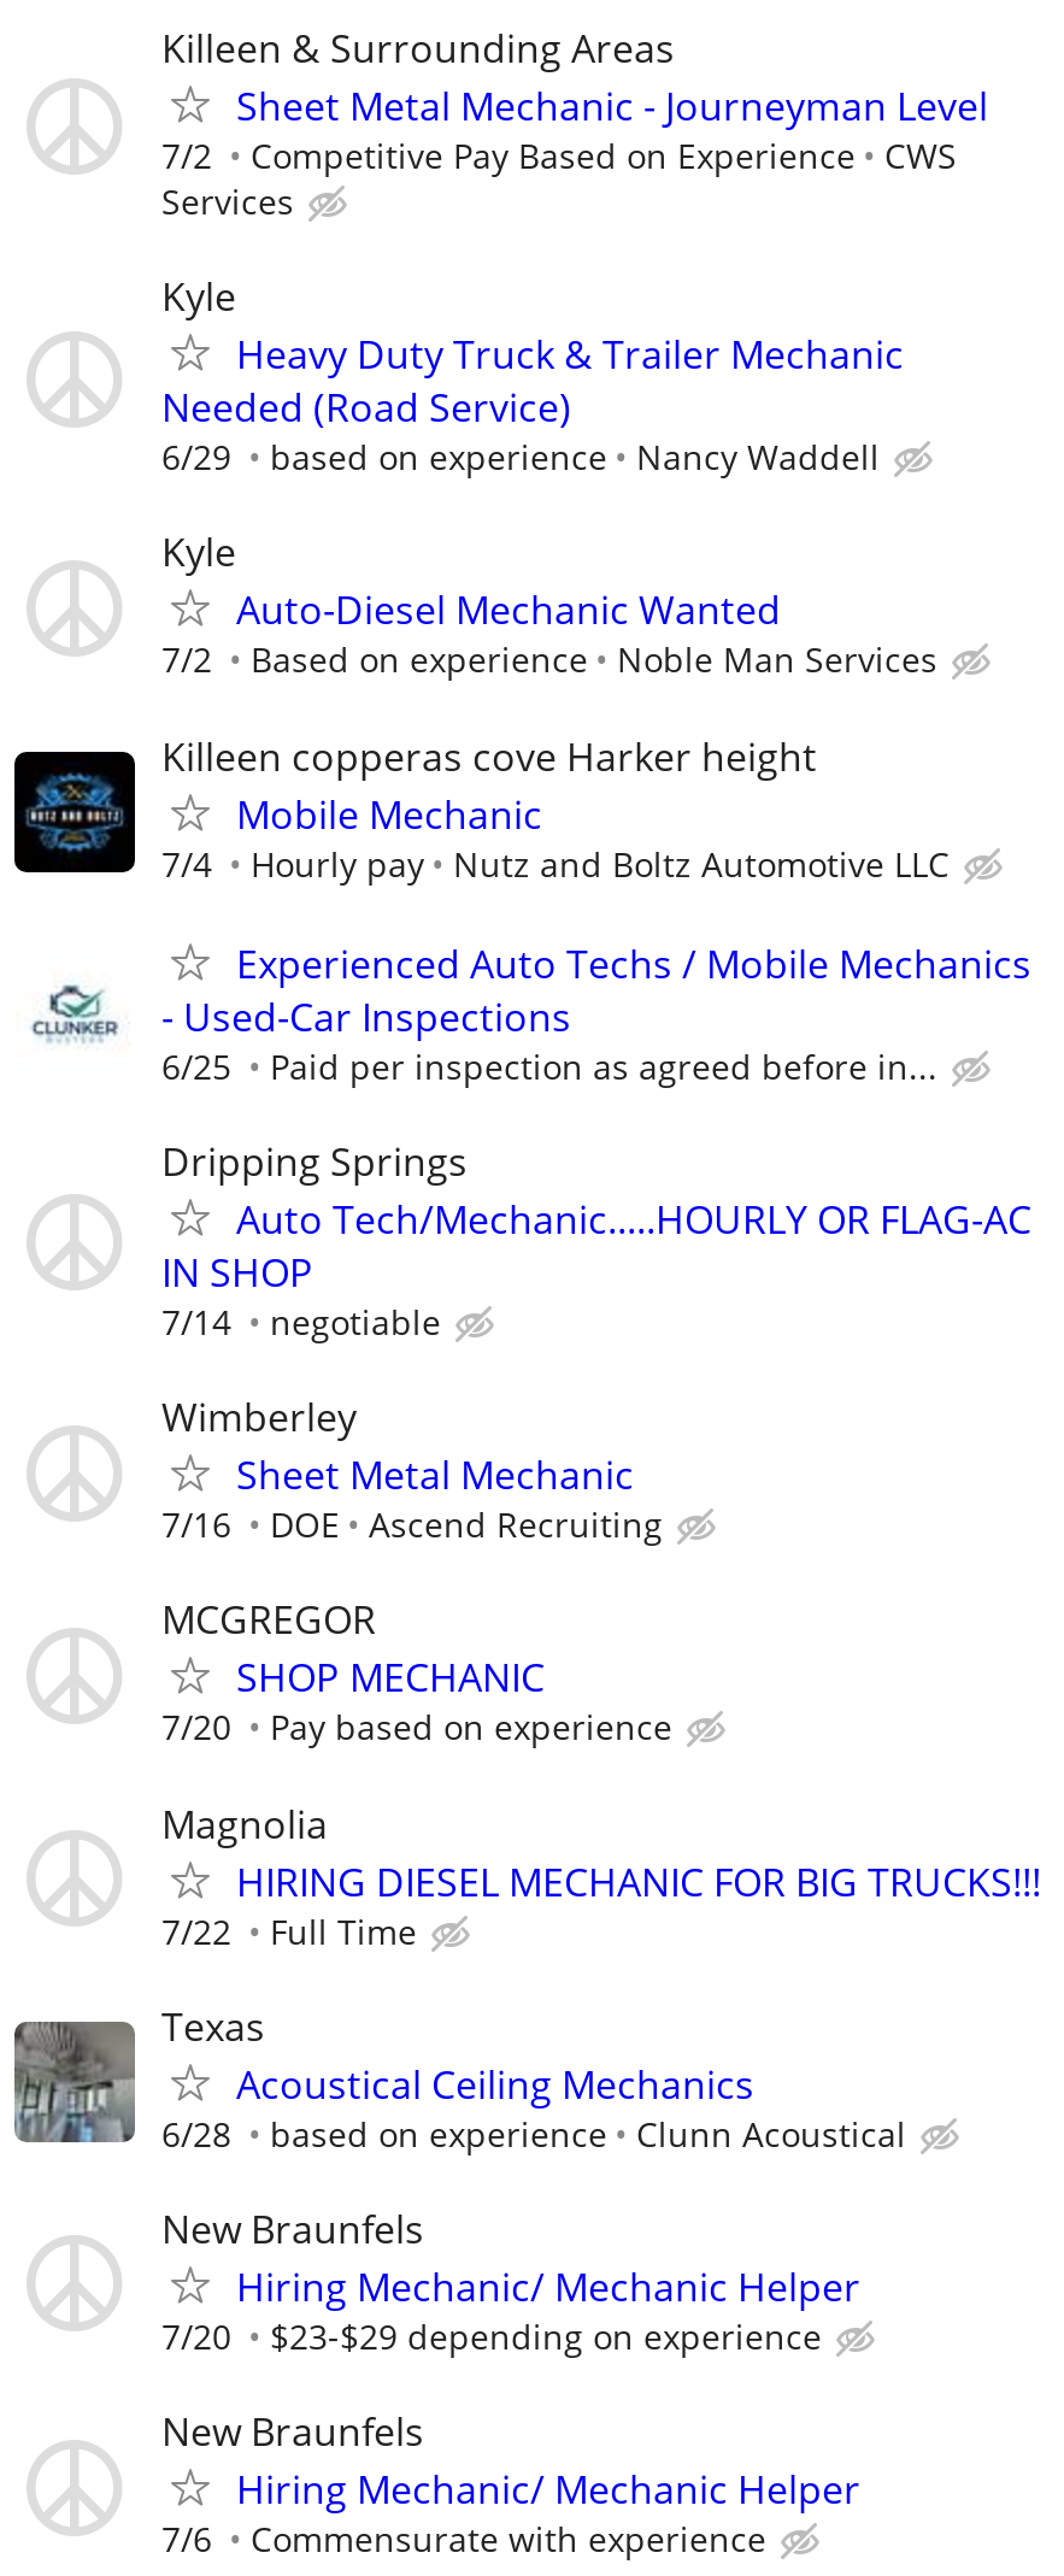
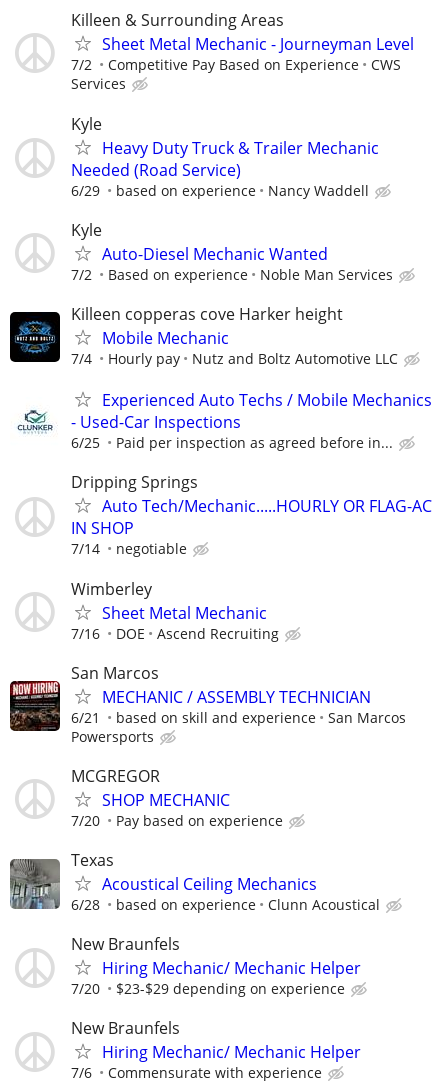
+ [image]
+ San Marcos
+ MECHANIC / ASSEMBLY TECHNICIAN
+ 6/21
+ based on skill and experience
+ San Marcos
+ Powersports

moved down: MCGREGOR | SHOP MECHANIC | 7/20 | Pay based on experience

- Magnolia
- HIRING DIESEL MECHANIC FOR BIG TRUCKS!!!
- 7/22
- Full Time
